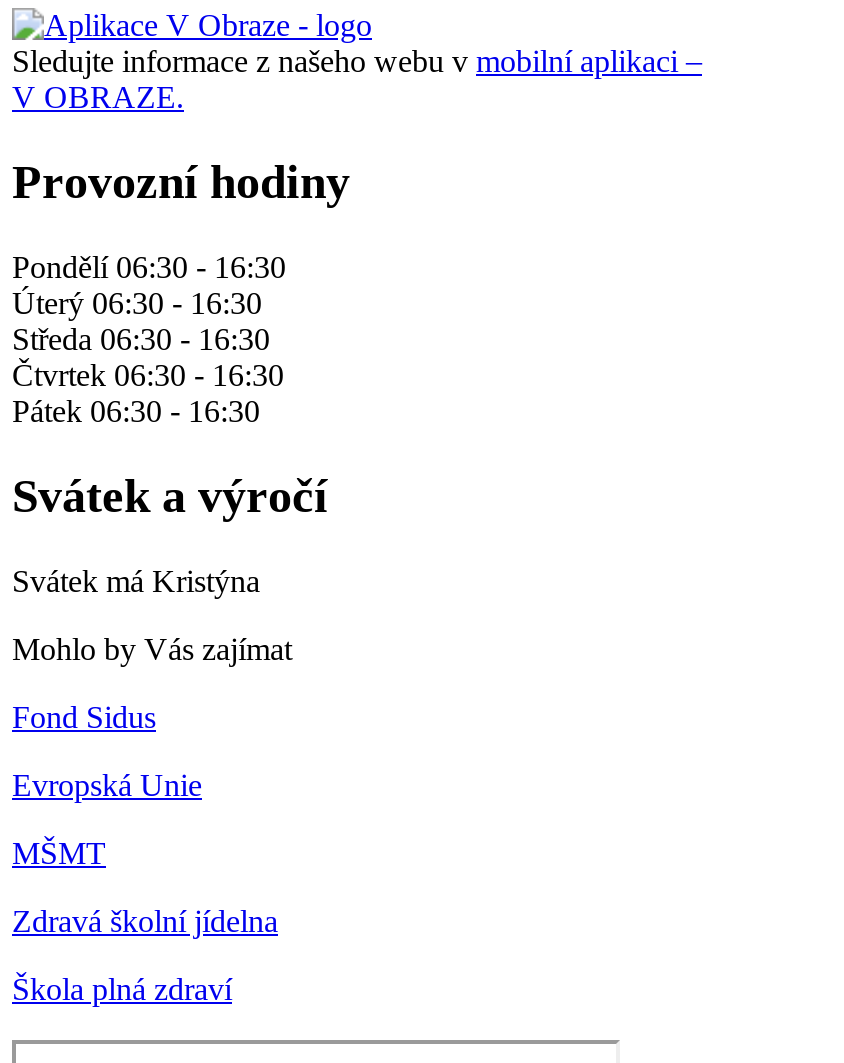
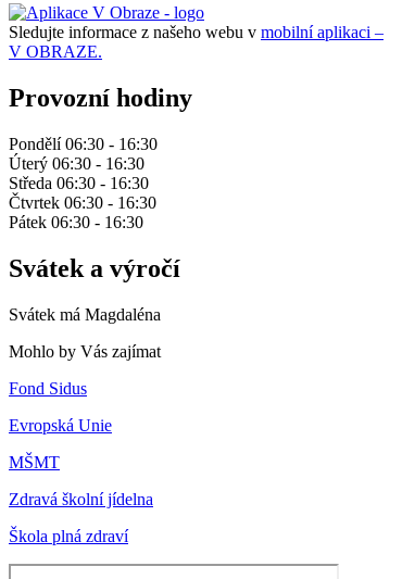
- Svátek má Kristýna
+ Svátek má Magdaléna
